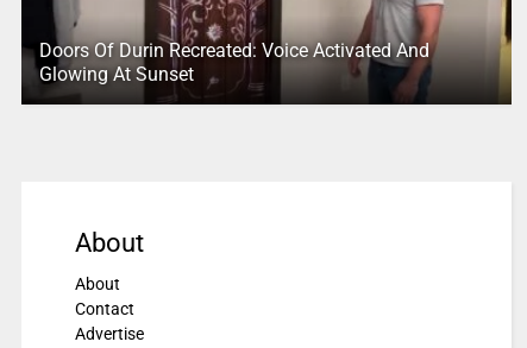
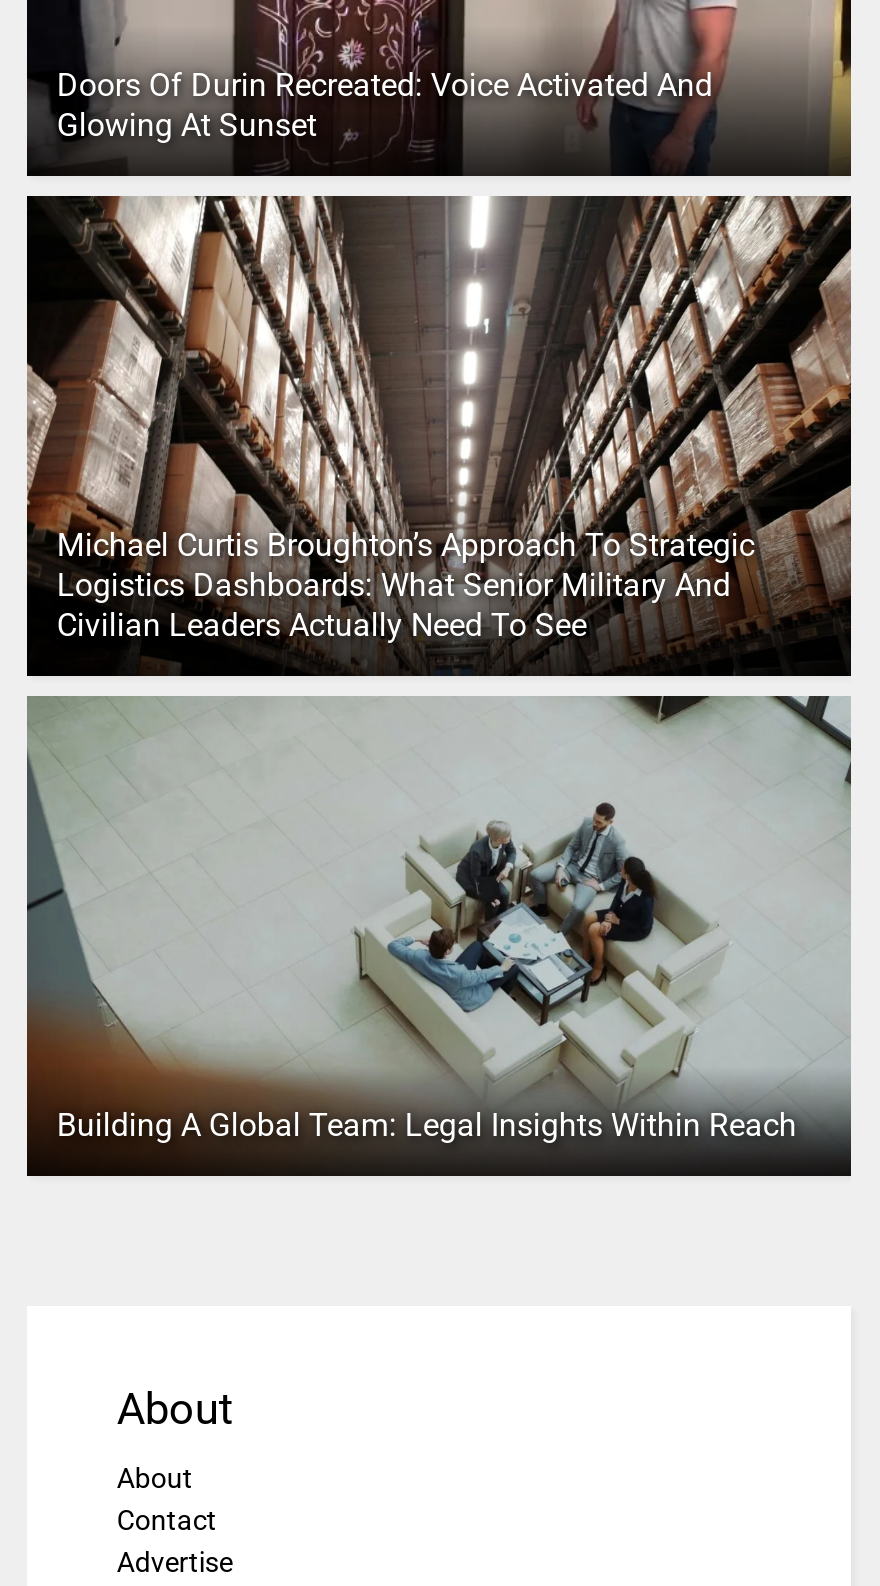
+ [image]
+ Michael Curtis Broughton’s Approach To Strategic
+ Logistics Dashboards: What Senior Military And
+ Civilian Leaders Actually Need To See

+ [image]
+ Building A Global Team: Legal Insights Within Reach
